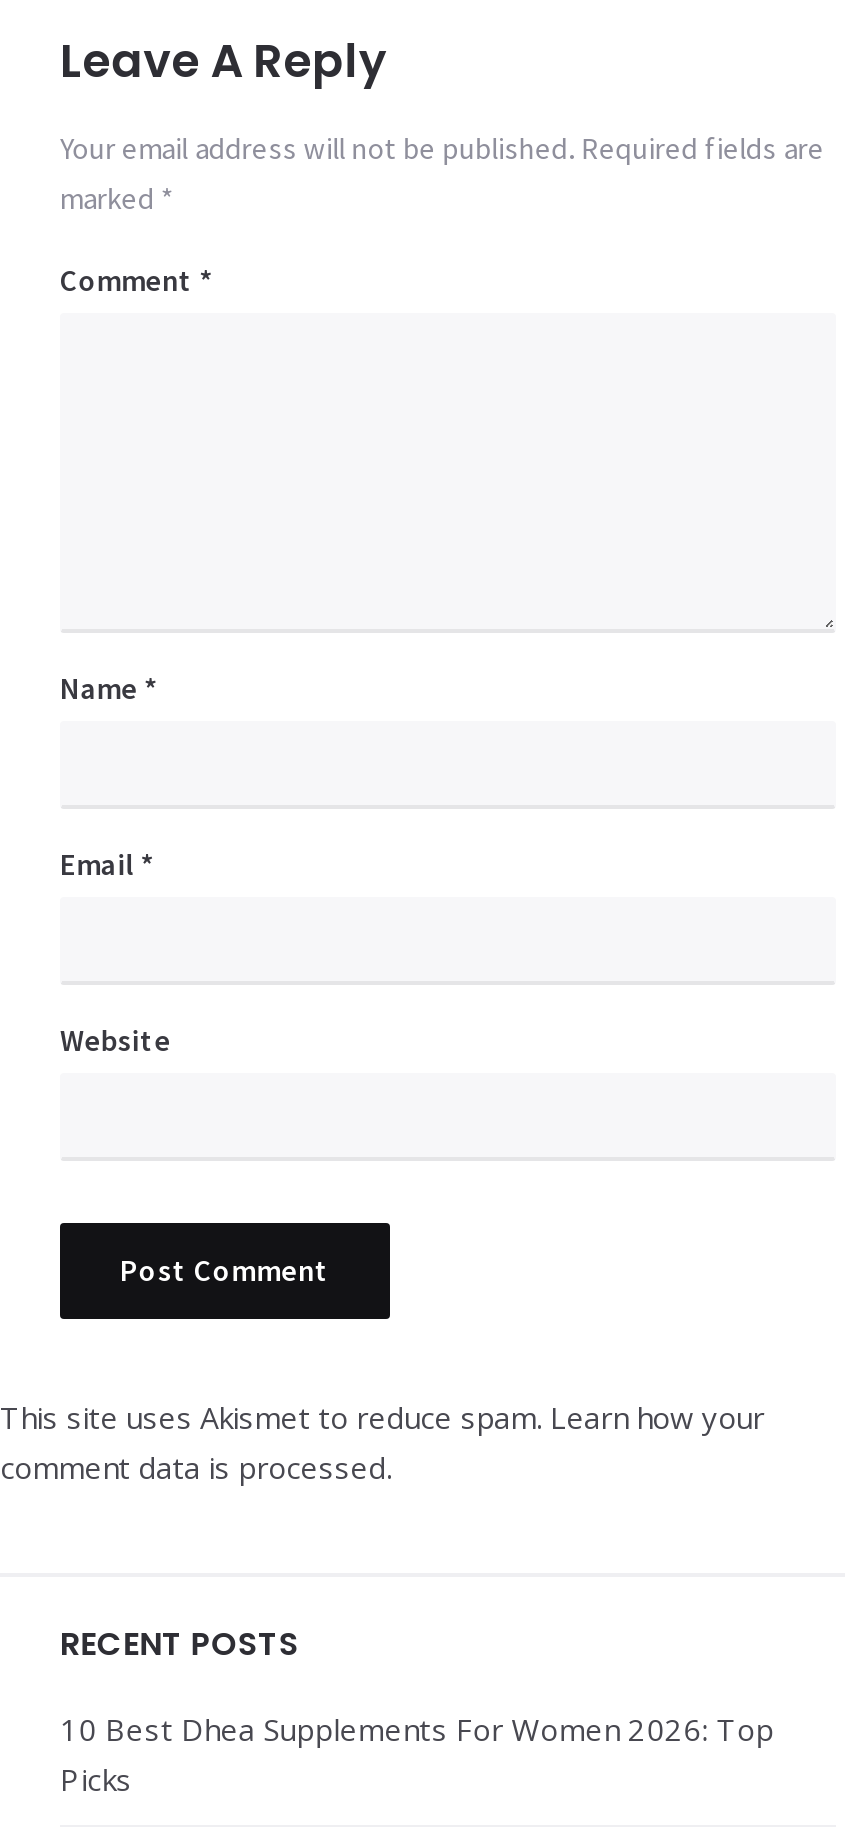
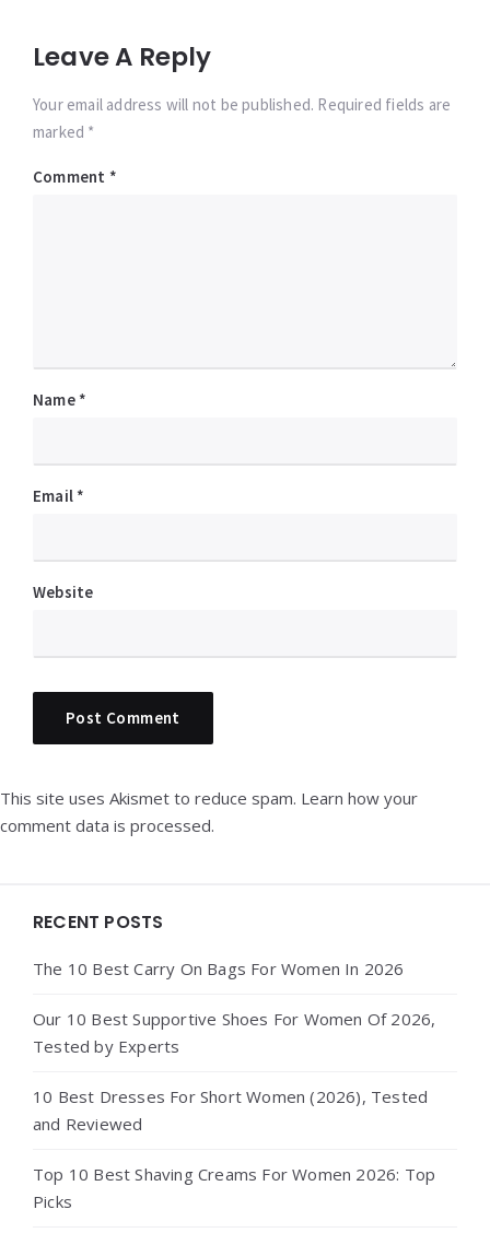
- 10 Best Dhea Supplements For Women 2026: Top
+ The 10 Best Carry On Bags For Women In 2026
+ Our 10 Best Supportive Shoes For Women Of 2026,
+ Tested by Experts
+ 10 Best Dresses For Short Women (2026), Tested
+ and Reviewed
+ Top 10 Best Shaving Creams For Women 2026: Top
